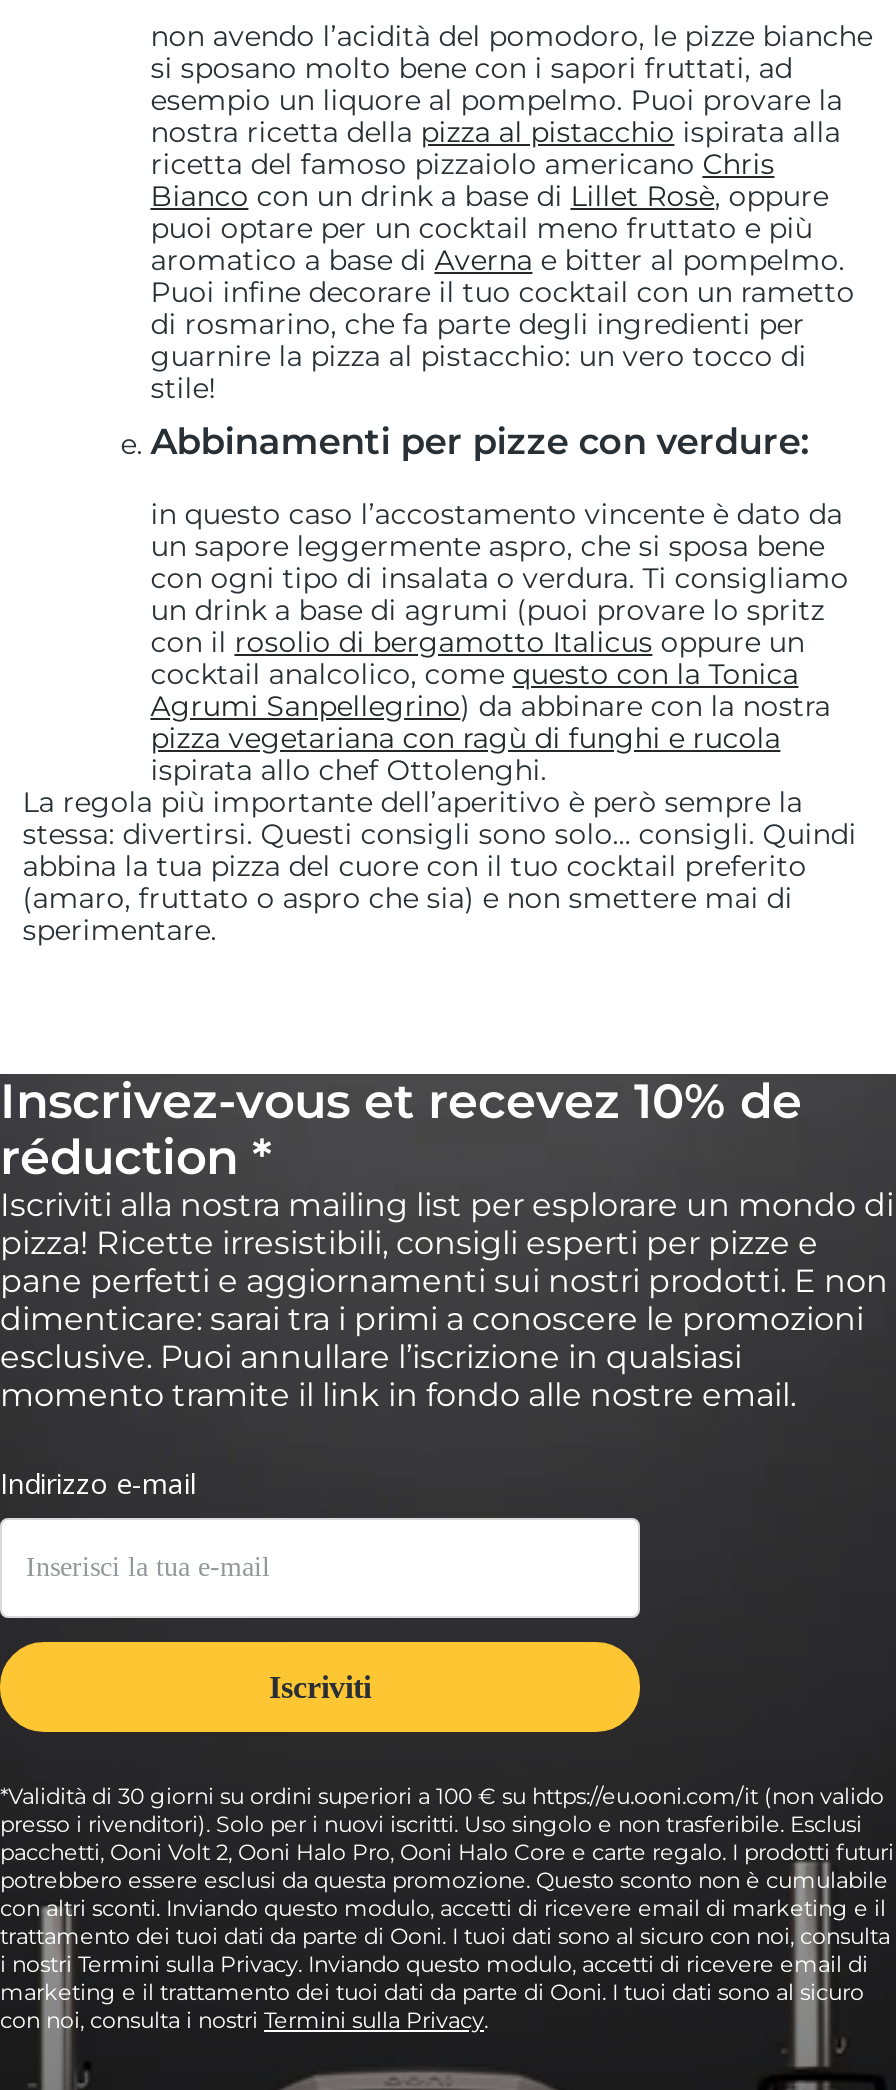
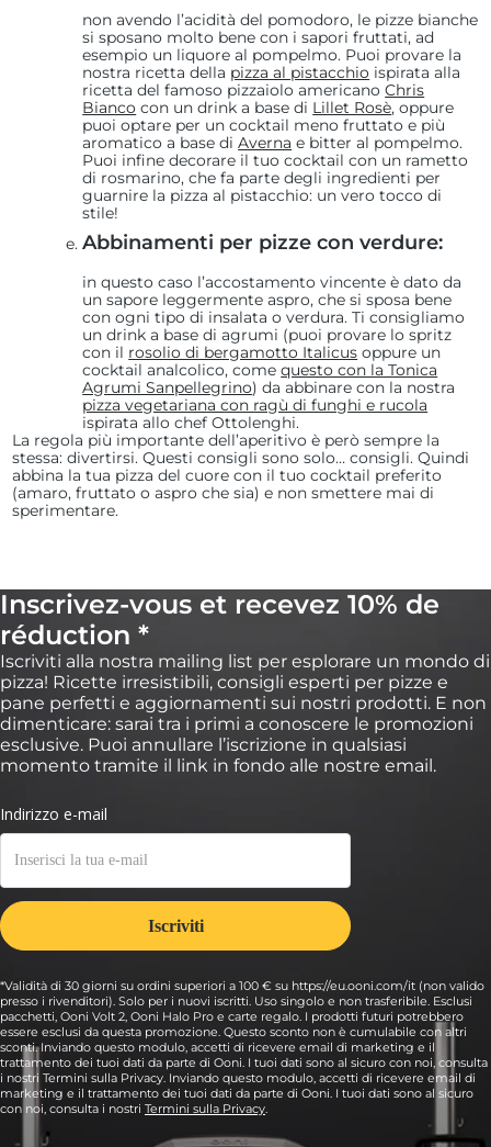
- pacchetti, Ooni Volt 2, Ooni Halo Pro, Ooni Halo Core e carte regalo. I prodotti futuri
- potrebbero essere esclusi da questa promozione. Questo sconto non è cumulabile
- con altri sconti. Inviando questo modulo, accetti di ricevere email di marketing e il
+ pacchetti, Ooni Volt 2, Ooni Halo Pro e carte regalo. I prodotti futuri potrebbero
+ essere esclusi da questa promozione. Questo sconto non è cumulabile con altri
+ sconti. Inviando questo modulo, accetti di ricevere email di marketing e il
